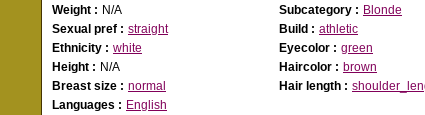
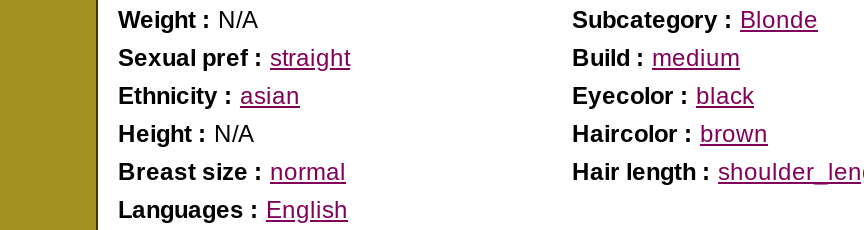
- Build : athletic
+ Build : medium

- Ethnicity : white
+ Ethnicity : asian

- Eyecolor : green
+ Eyecolor : black
